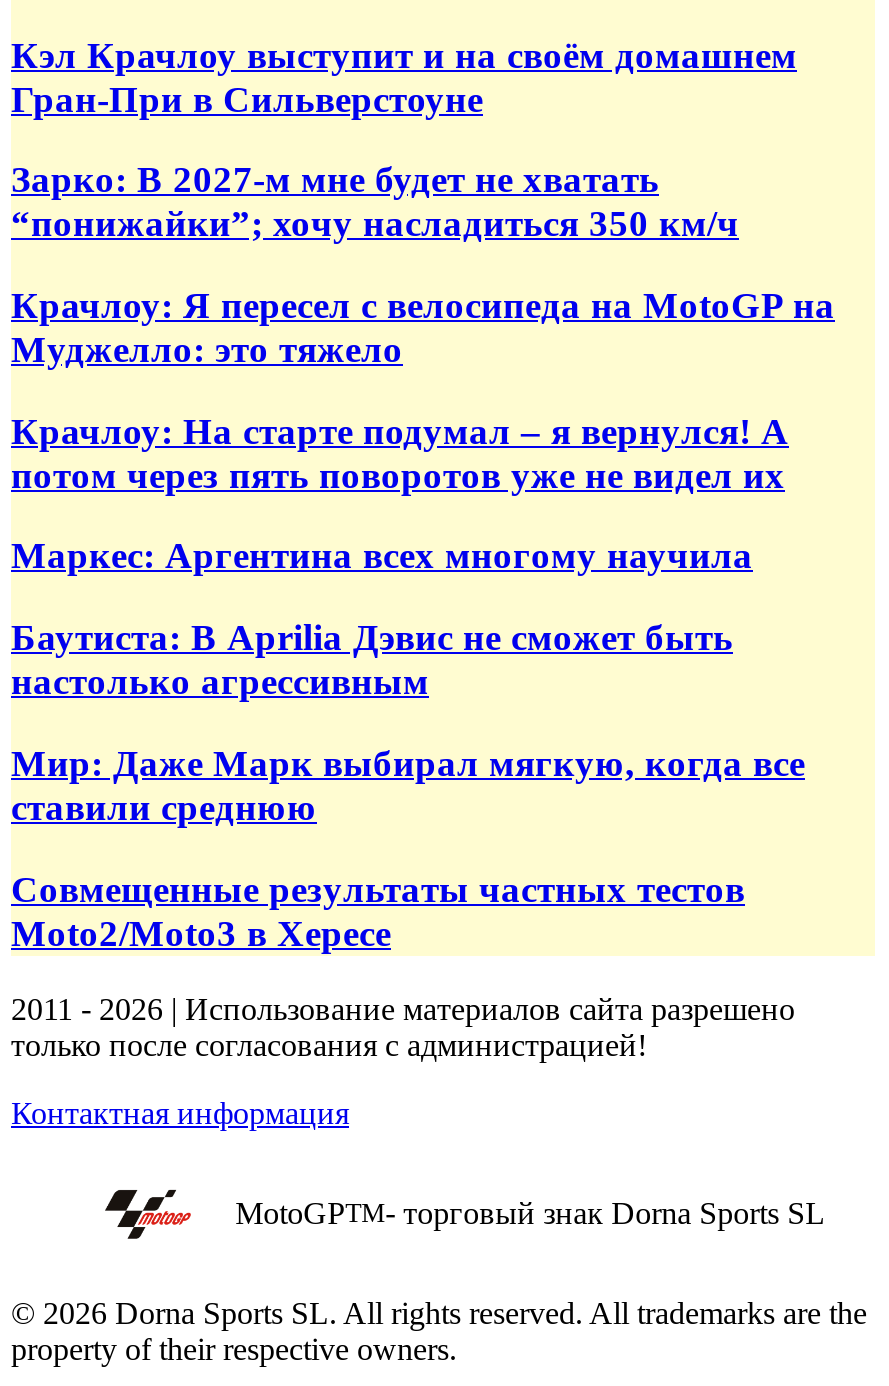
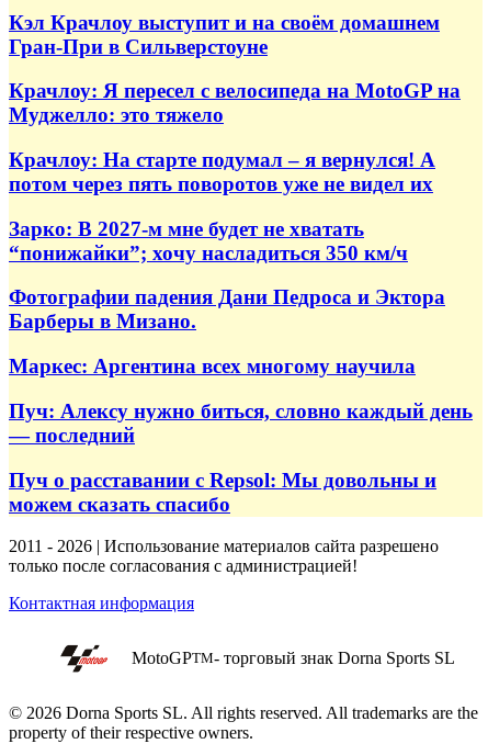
moved down: Зарко: В 2027-м мне будет не хватать | “понижайки”; хочу насладиться 350 км/ч

moved up: Крачлоу: Я пересел с велосипеда на MotoGP на | Муджелло: это тяжело | Крачлоу: На старте подумал – я вернулся! А | потом через пять поворотов уже не видел их

+ Фотографии падения Дани Педроса и Эктора
+ Барберы в Мизано.

moved down: Маркес: Аргентина всех многому научила

- Баутиста: В Aprilia Дэвис не сможет быть
- настолько агрессивным
- Мир: Даже Марк выбирал мягкую, когда все
- ставили среднюю
- Совмещенные результаты частных тестов
- Moto2/Moto3 в Хересе
+ Пуч: Алексу нужно биться, словно каждый день
+ — последний
+ Пуч о расставании с Repsol: Мы довольны и
+ можем сказать спасибо
